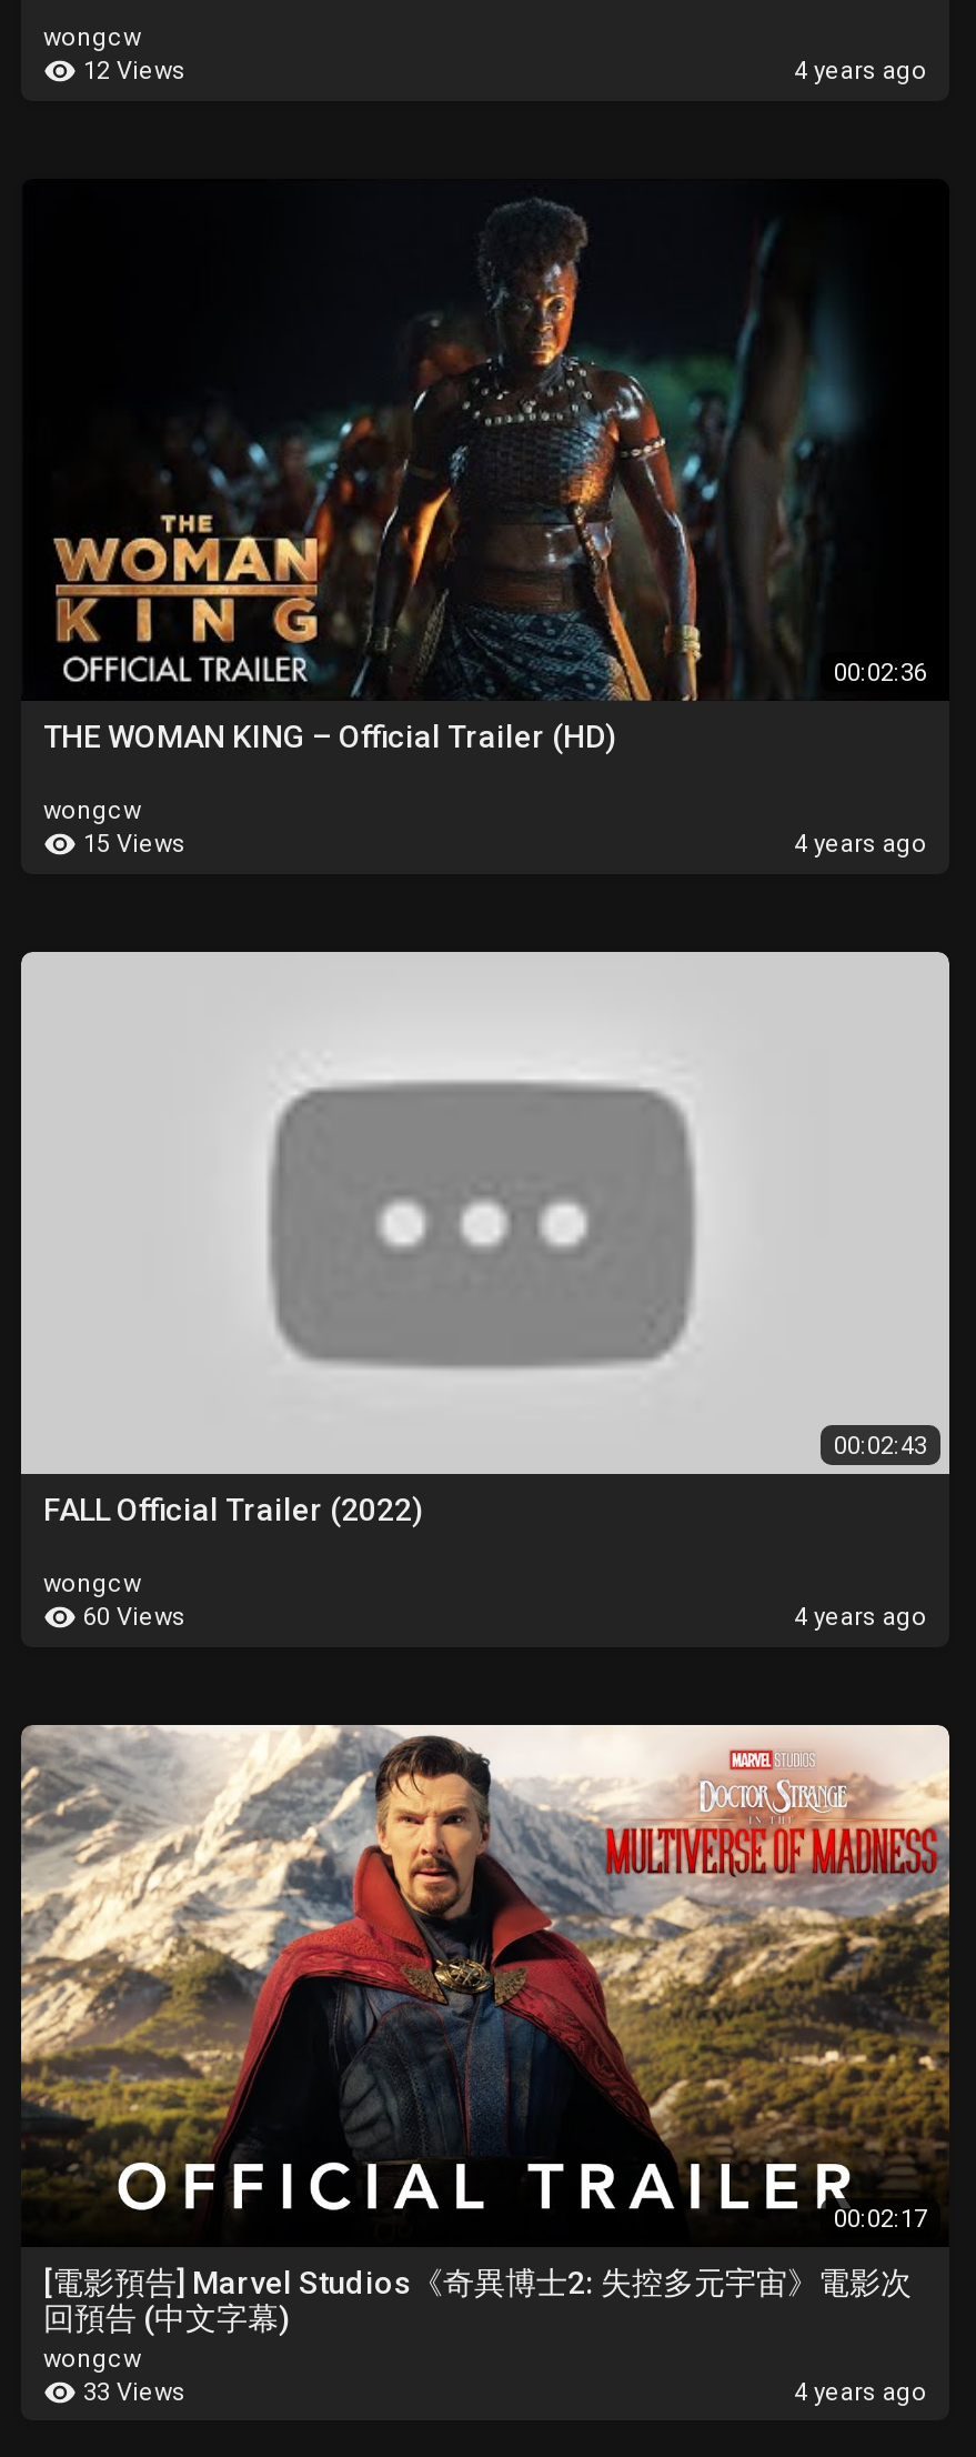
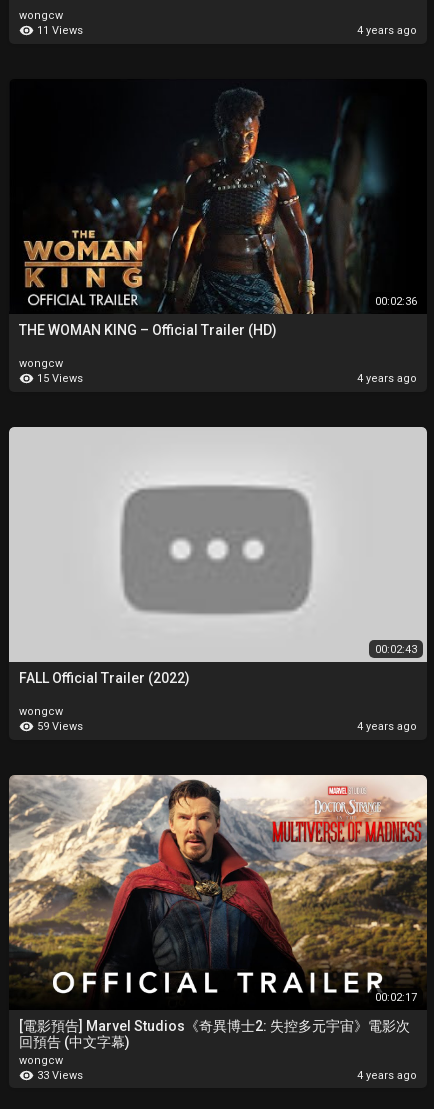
- 12 Views
+ 11 Views

- 60 Views
+ 59 Views
